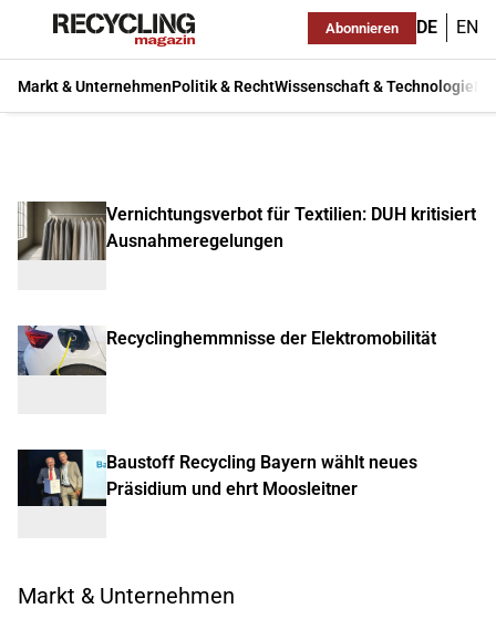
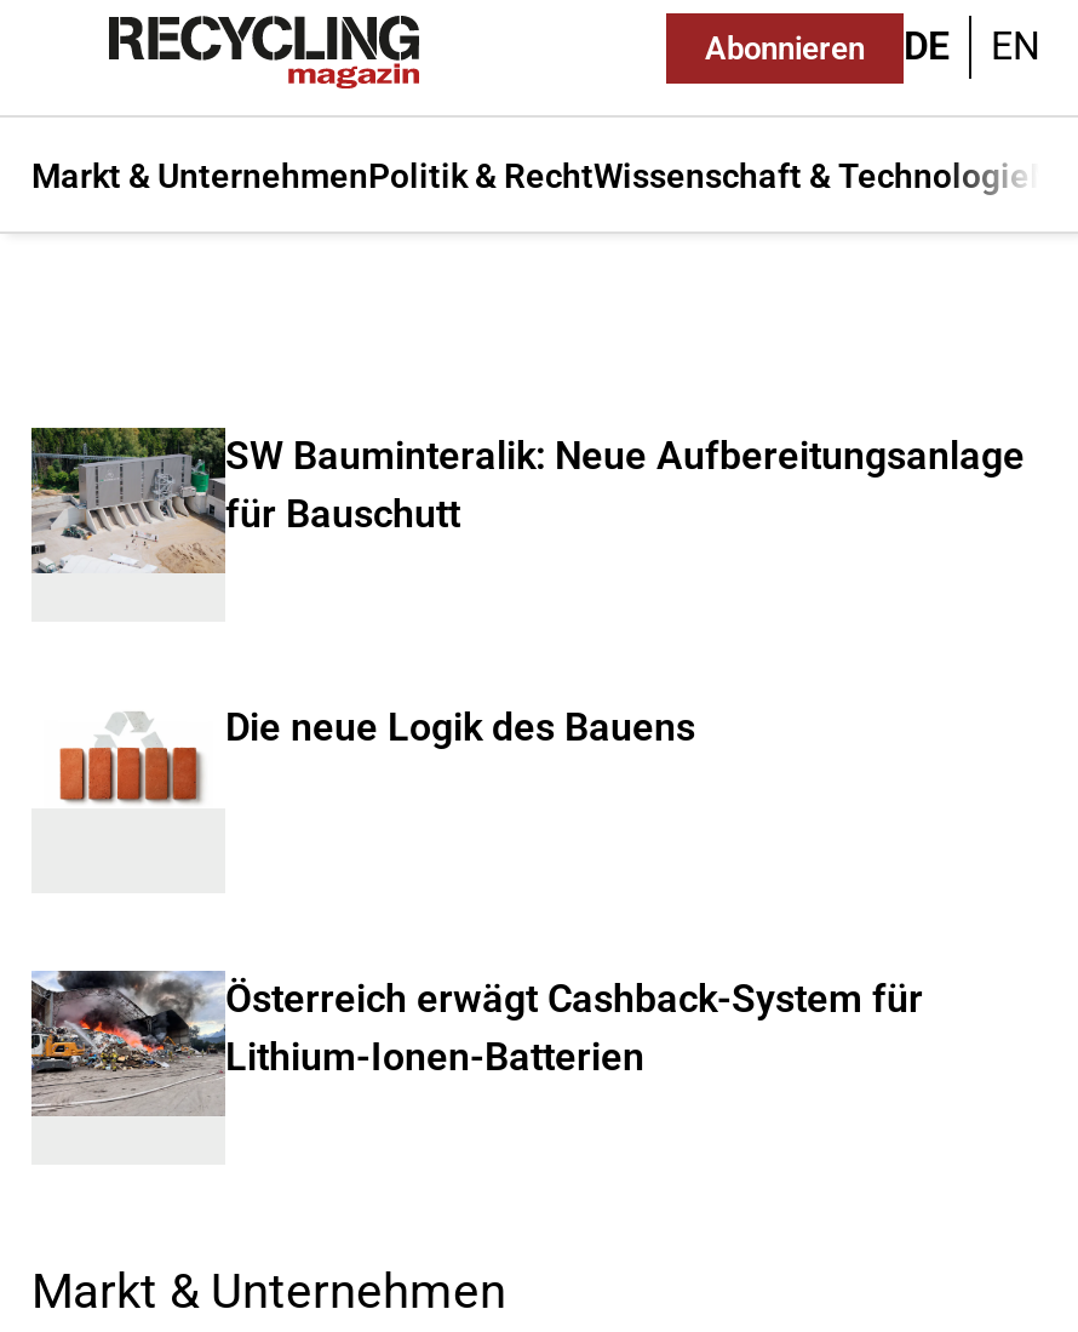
- [image]
- Vernichtungsverbot für Textilien: DUH kritisiert
- Ausnahmeregelungen
+ [image]
+ SW Bauminteralik: Neue Aufbereitungsanlage
+ für Bauschutt

- [image]
- Recyclinghemmnisse der Elektromobilität
+ [image]
+ Die neue Logik des Bauens

- [image]
- Baustoff Recycling Bayern wählt neues
- Präsidium und ehrt Moosleitner
+ [image]
+ Österreich erwägt Cashback-System für
+ Lithium-Ionen-Batterien
